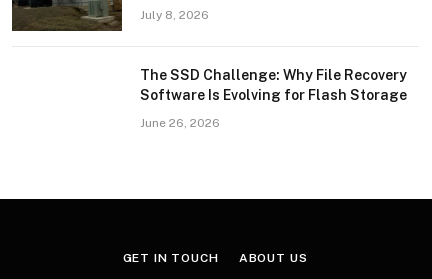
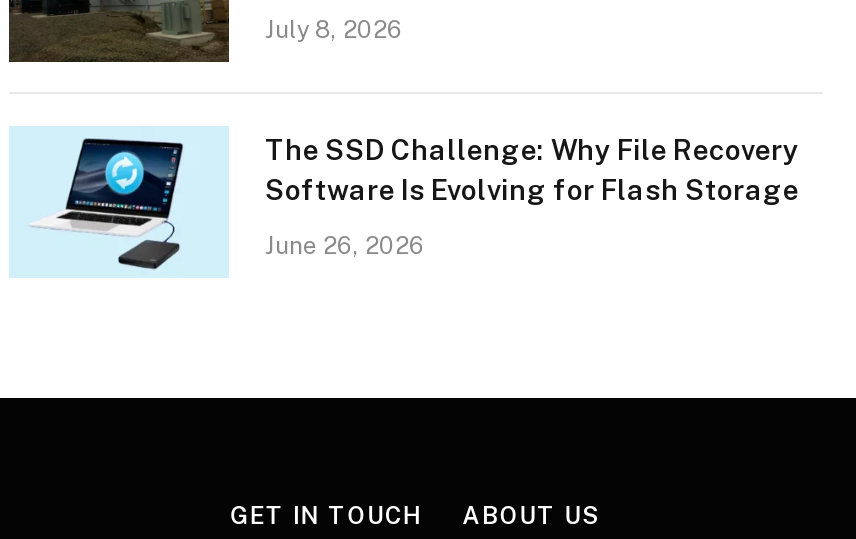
+ [image]
